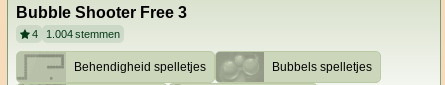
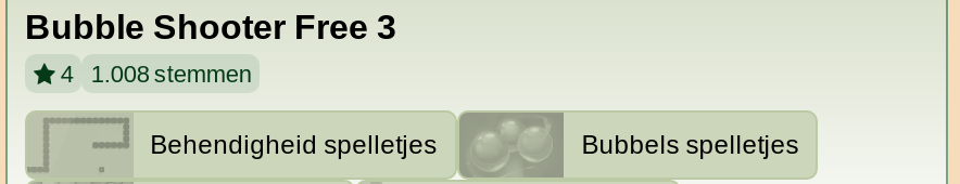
- 4 1.004 stemmen
+ 4 1.008 stemmen
